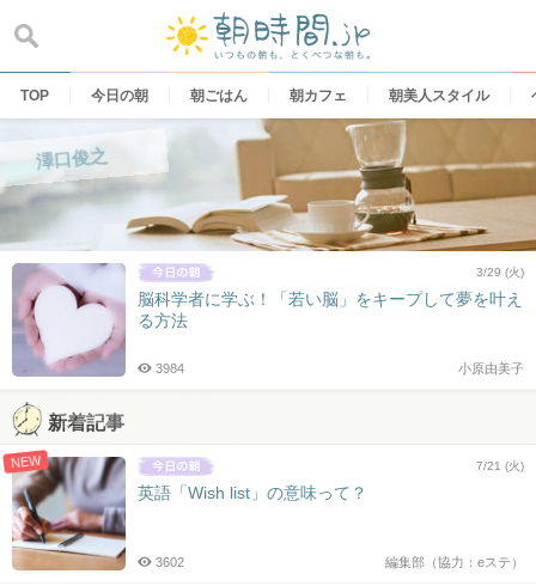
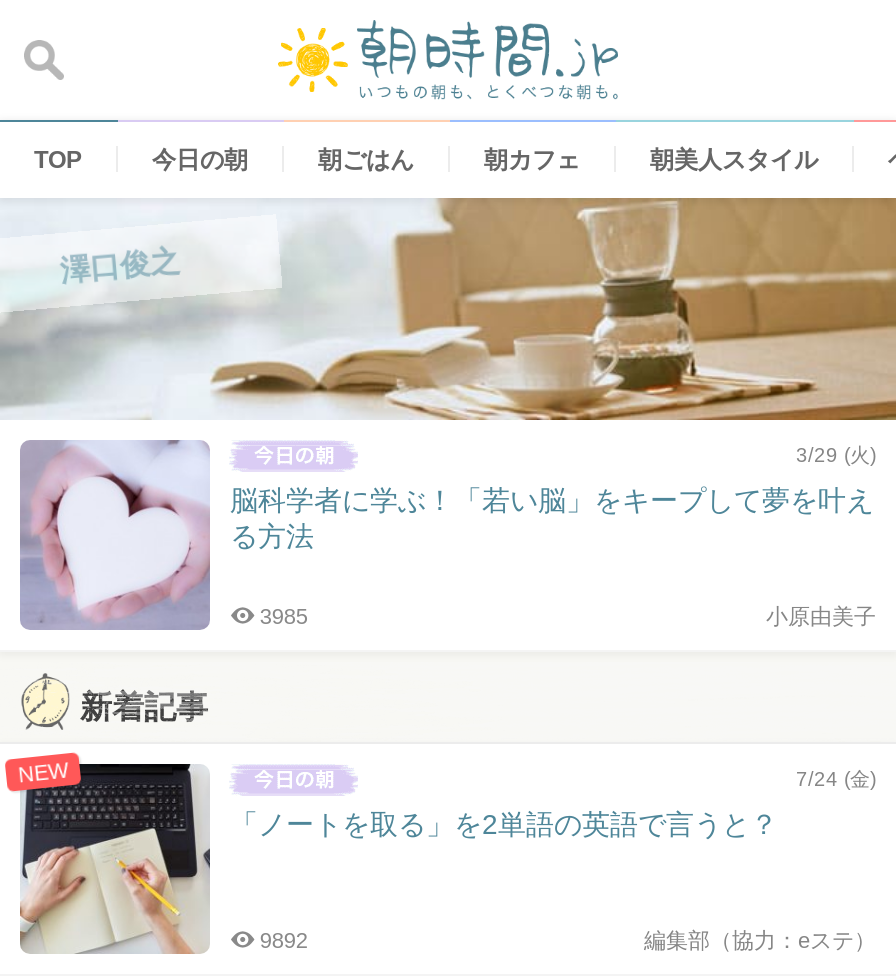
- 3984
+ 3985

- [image]
- 英語「Wish list」の意味って？
+ [image]
+ 「ノートを取る」を2単語の英語で言うと？

- 7/21 (火)
+ 7/24 (金)

- 3602
+ 9892
